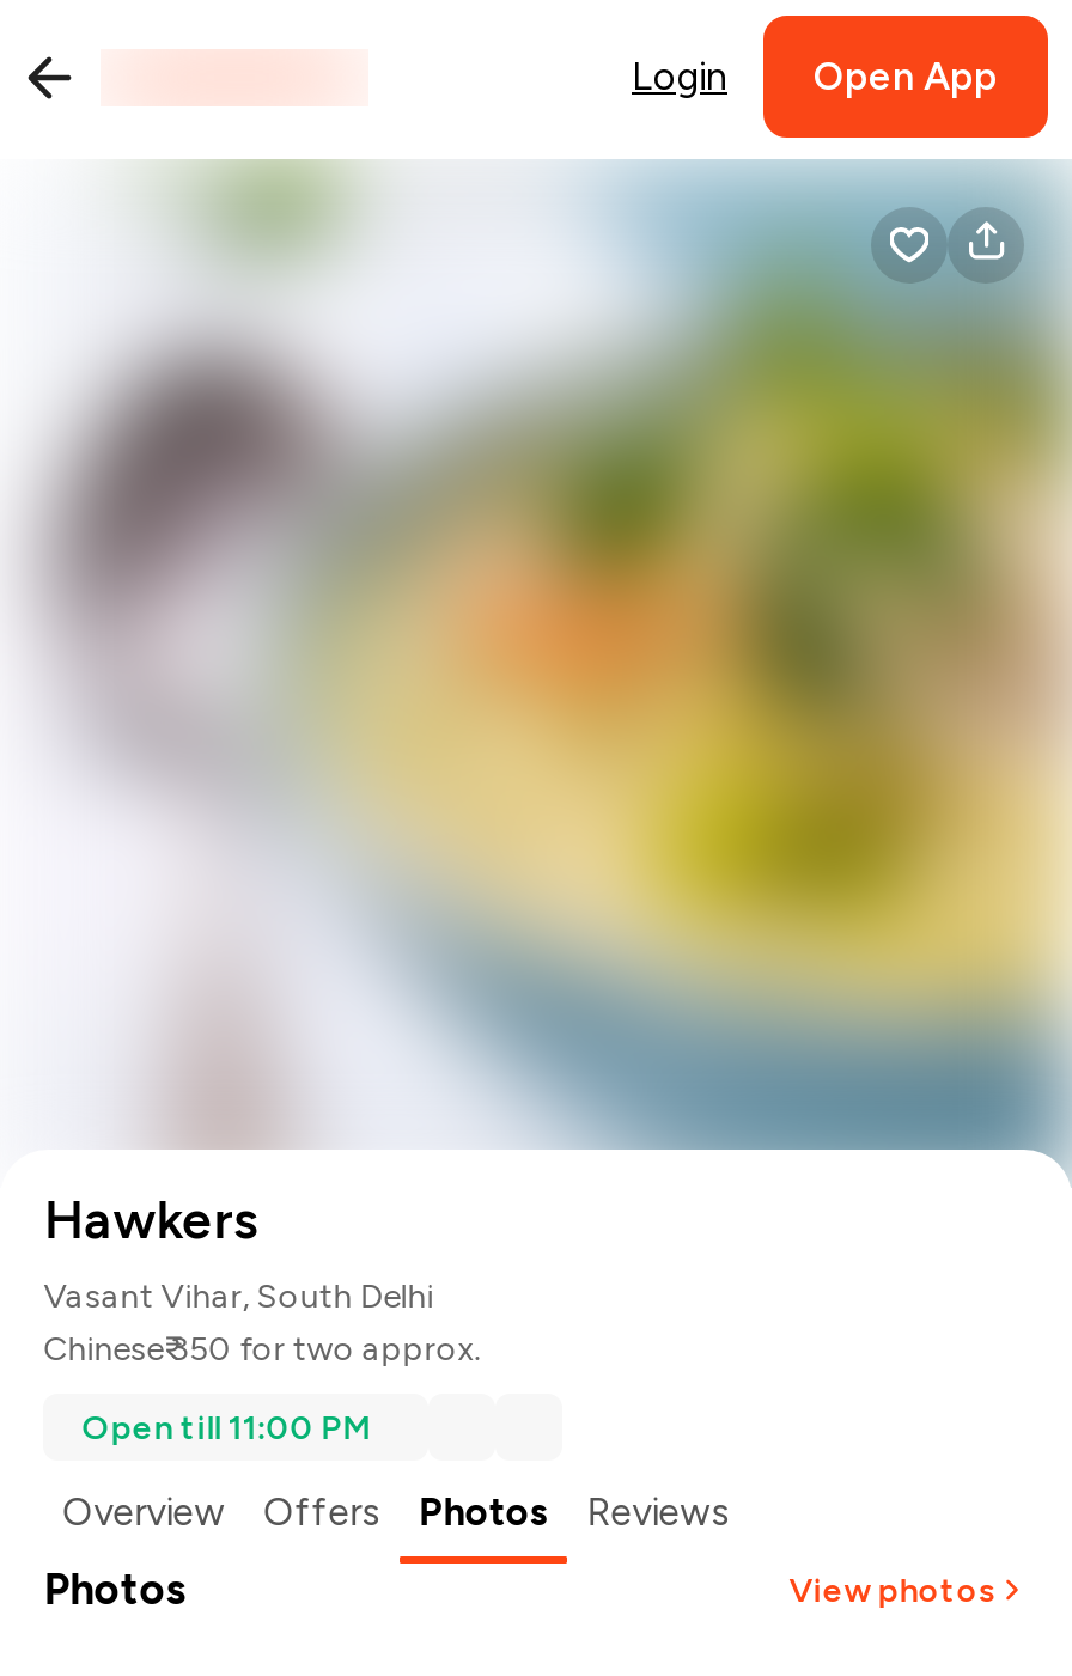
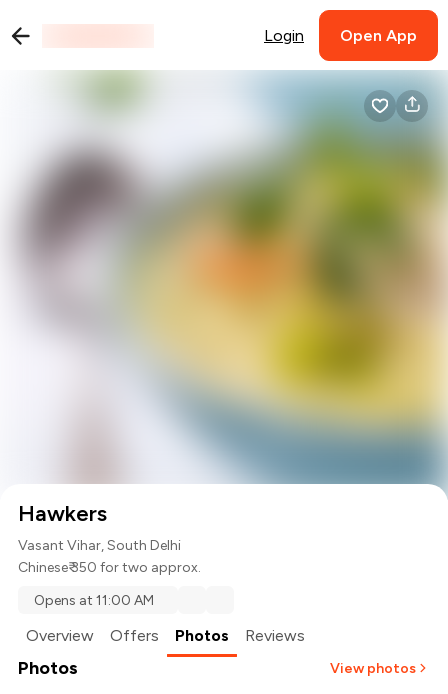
- Open till 11:00 PM
+ Opens at 11:00 AM
